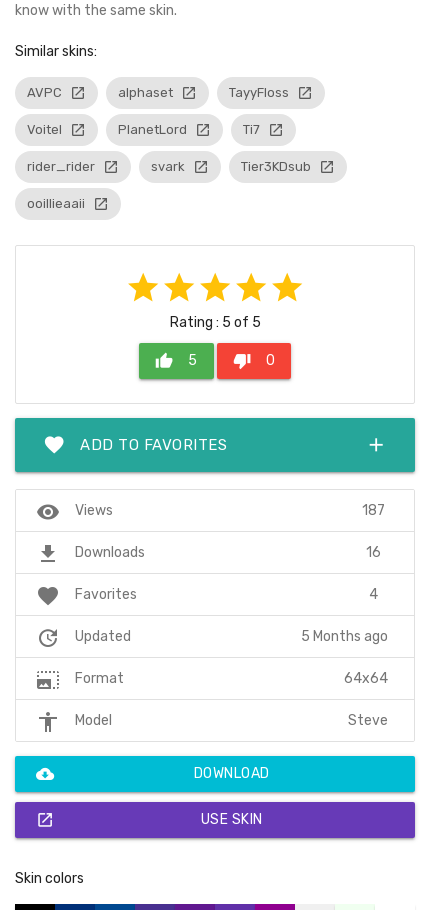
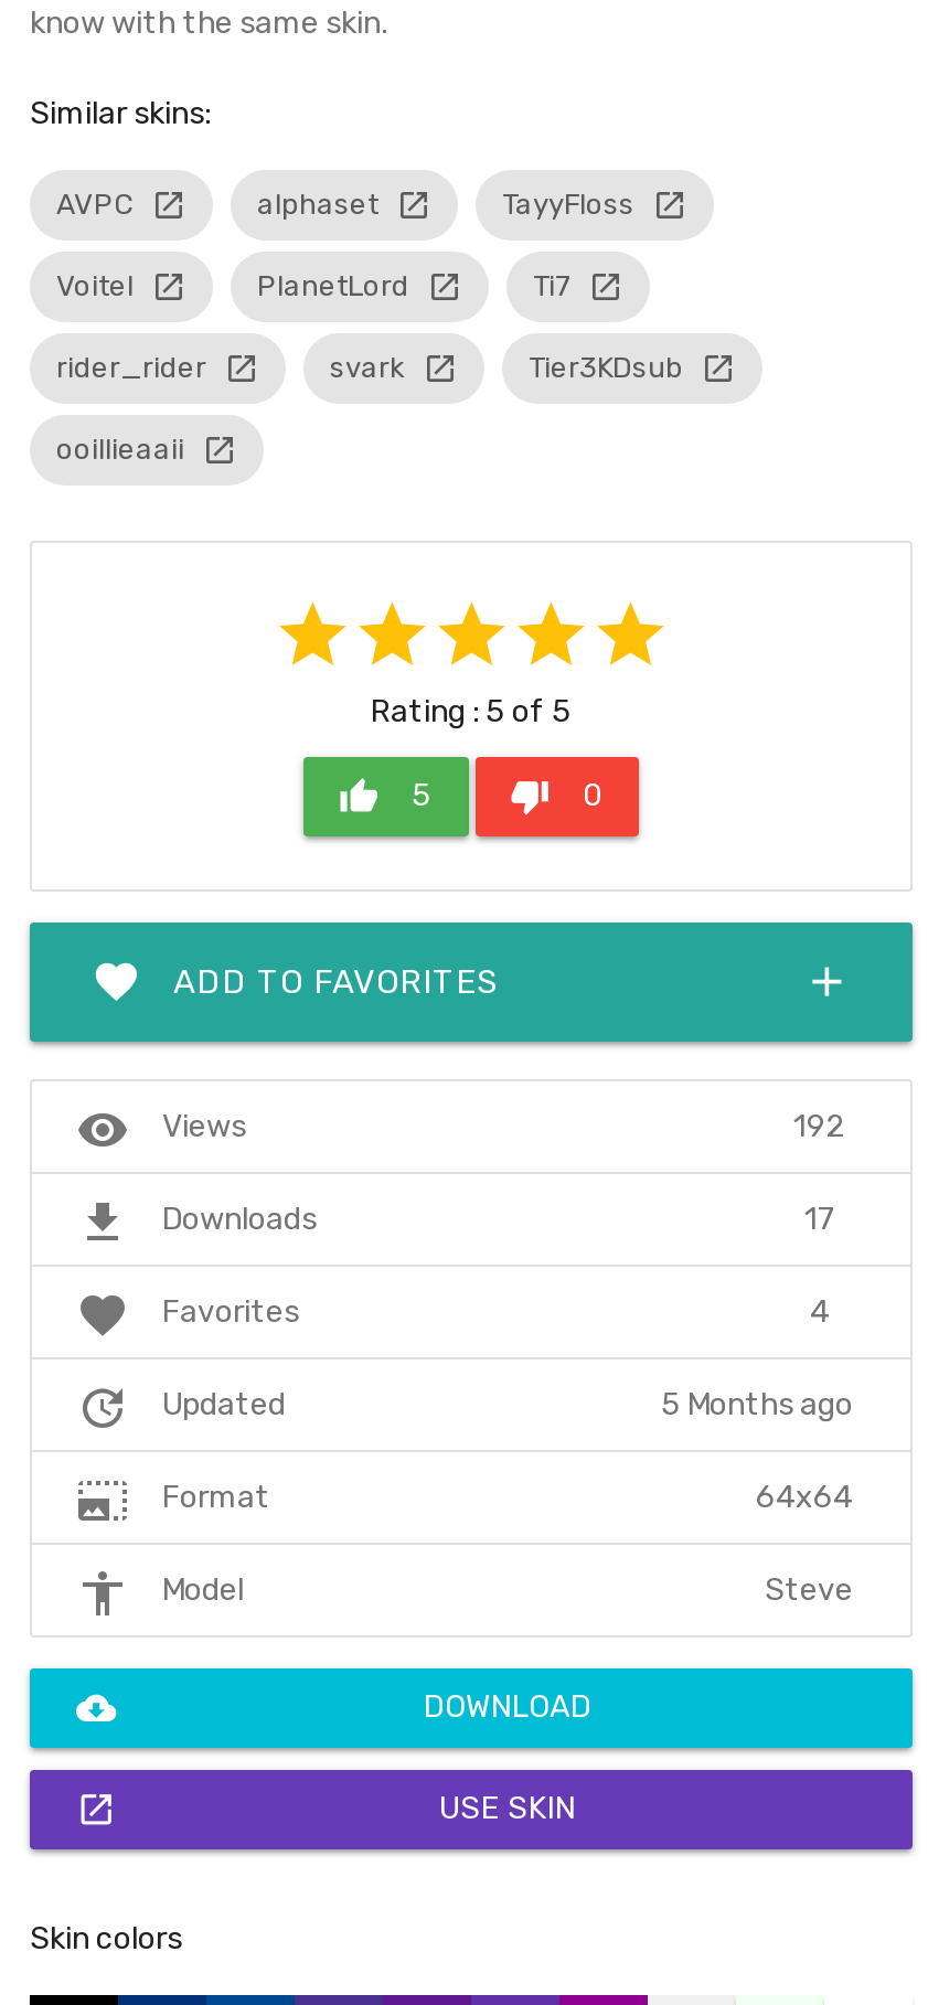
- 187
+ 192

- 16
+ 17
